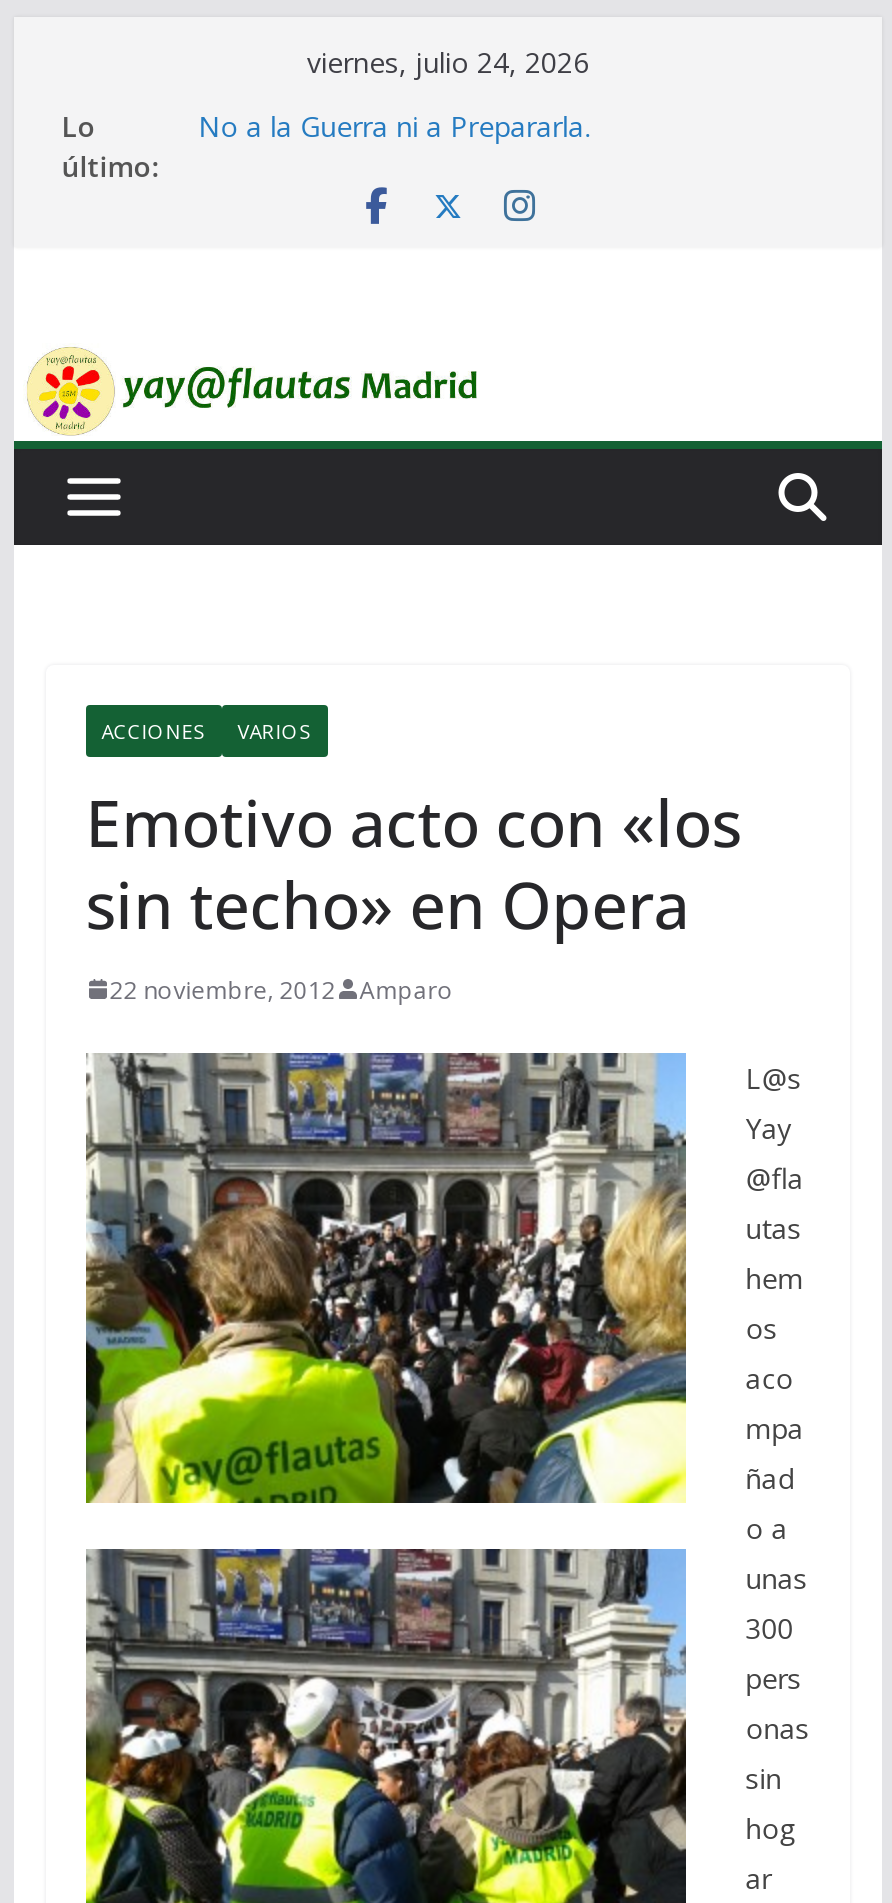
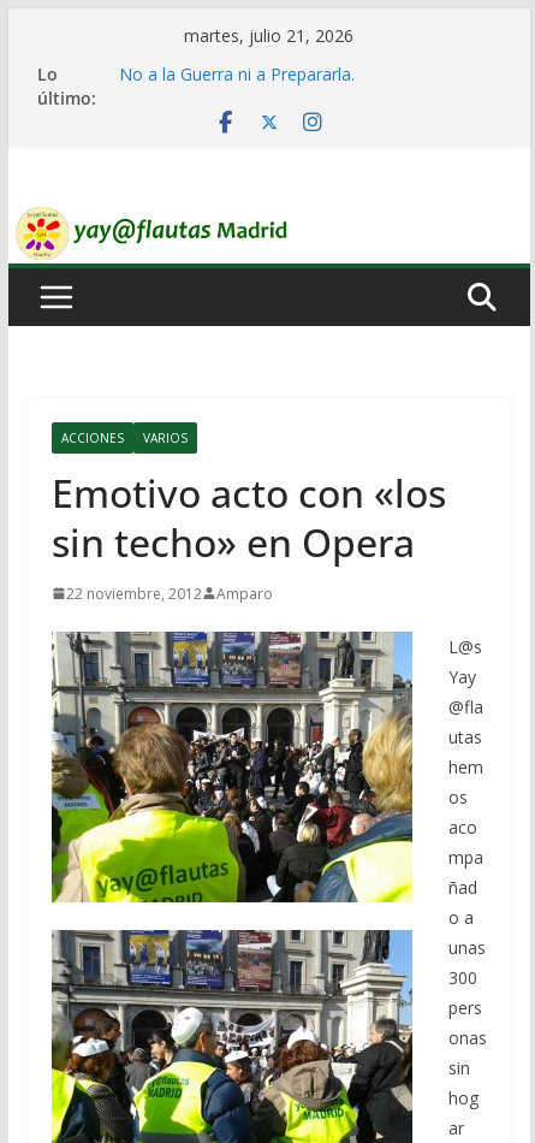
- viernes, julio 24, 2026
+ martes, julio 21, 2026
